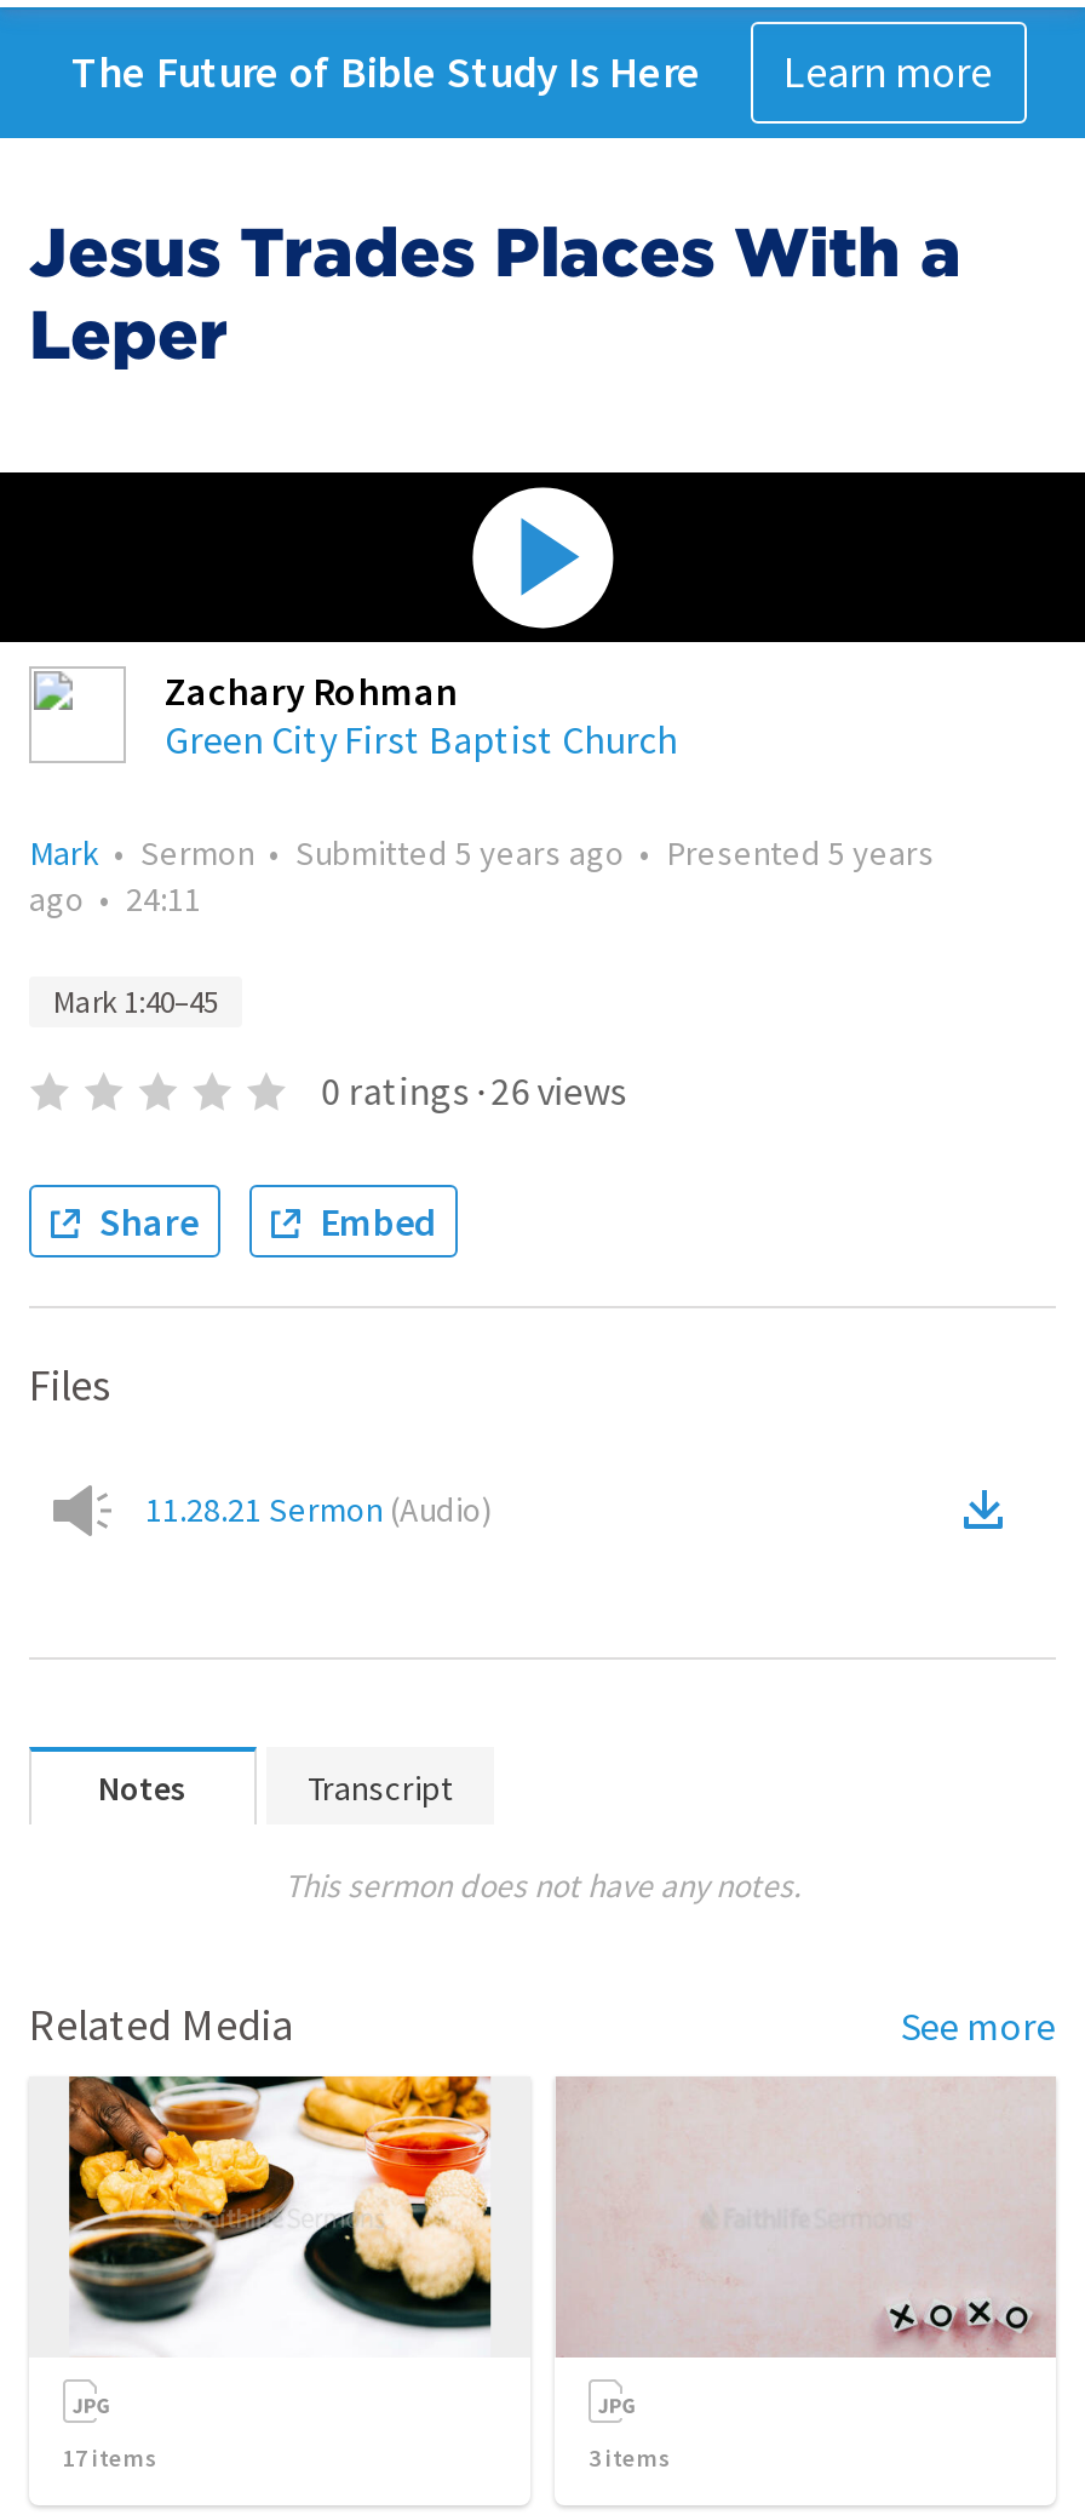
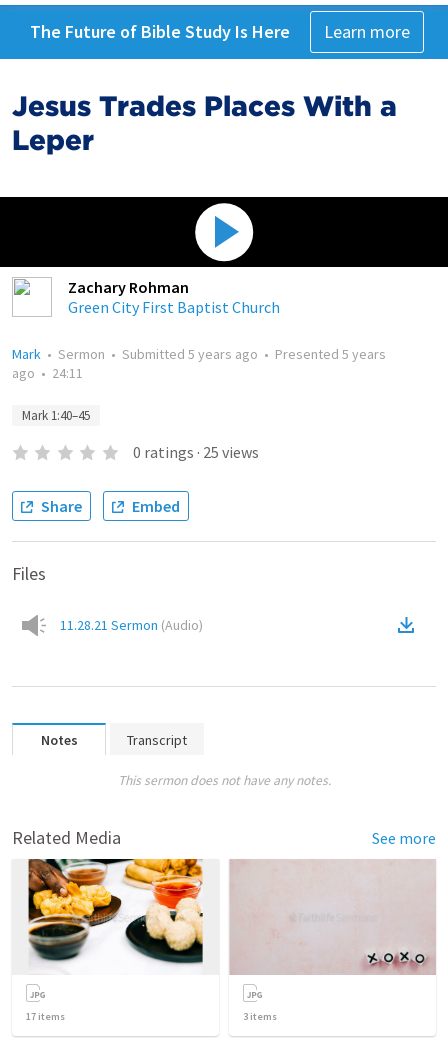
- 0 ratings · 26 views
+ 0 ratings · 25 views
